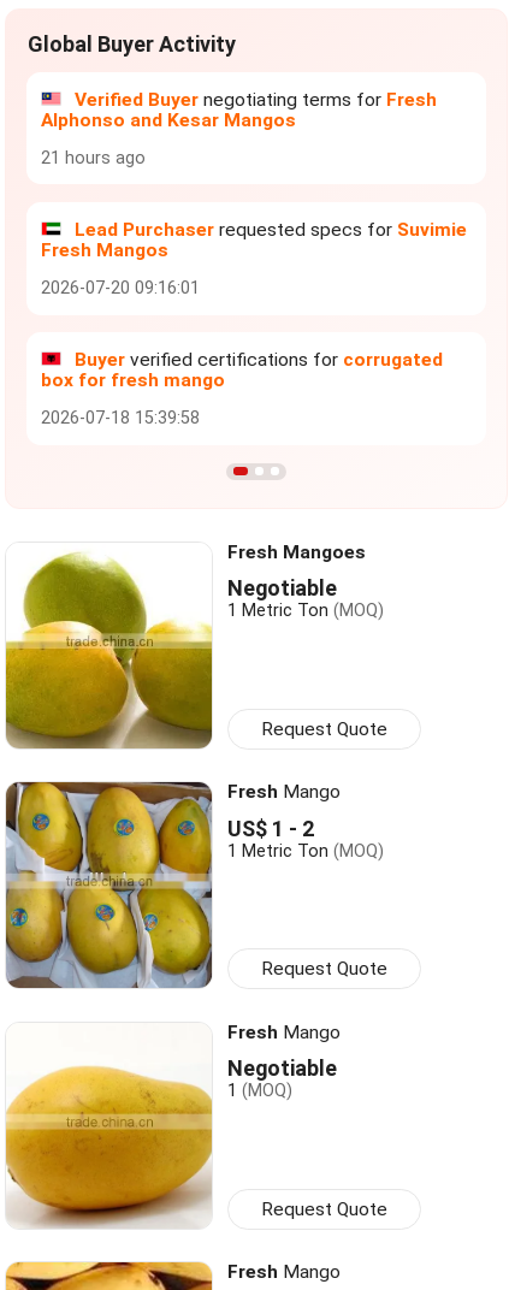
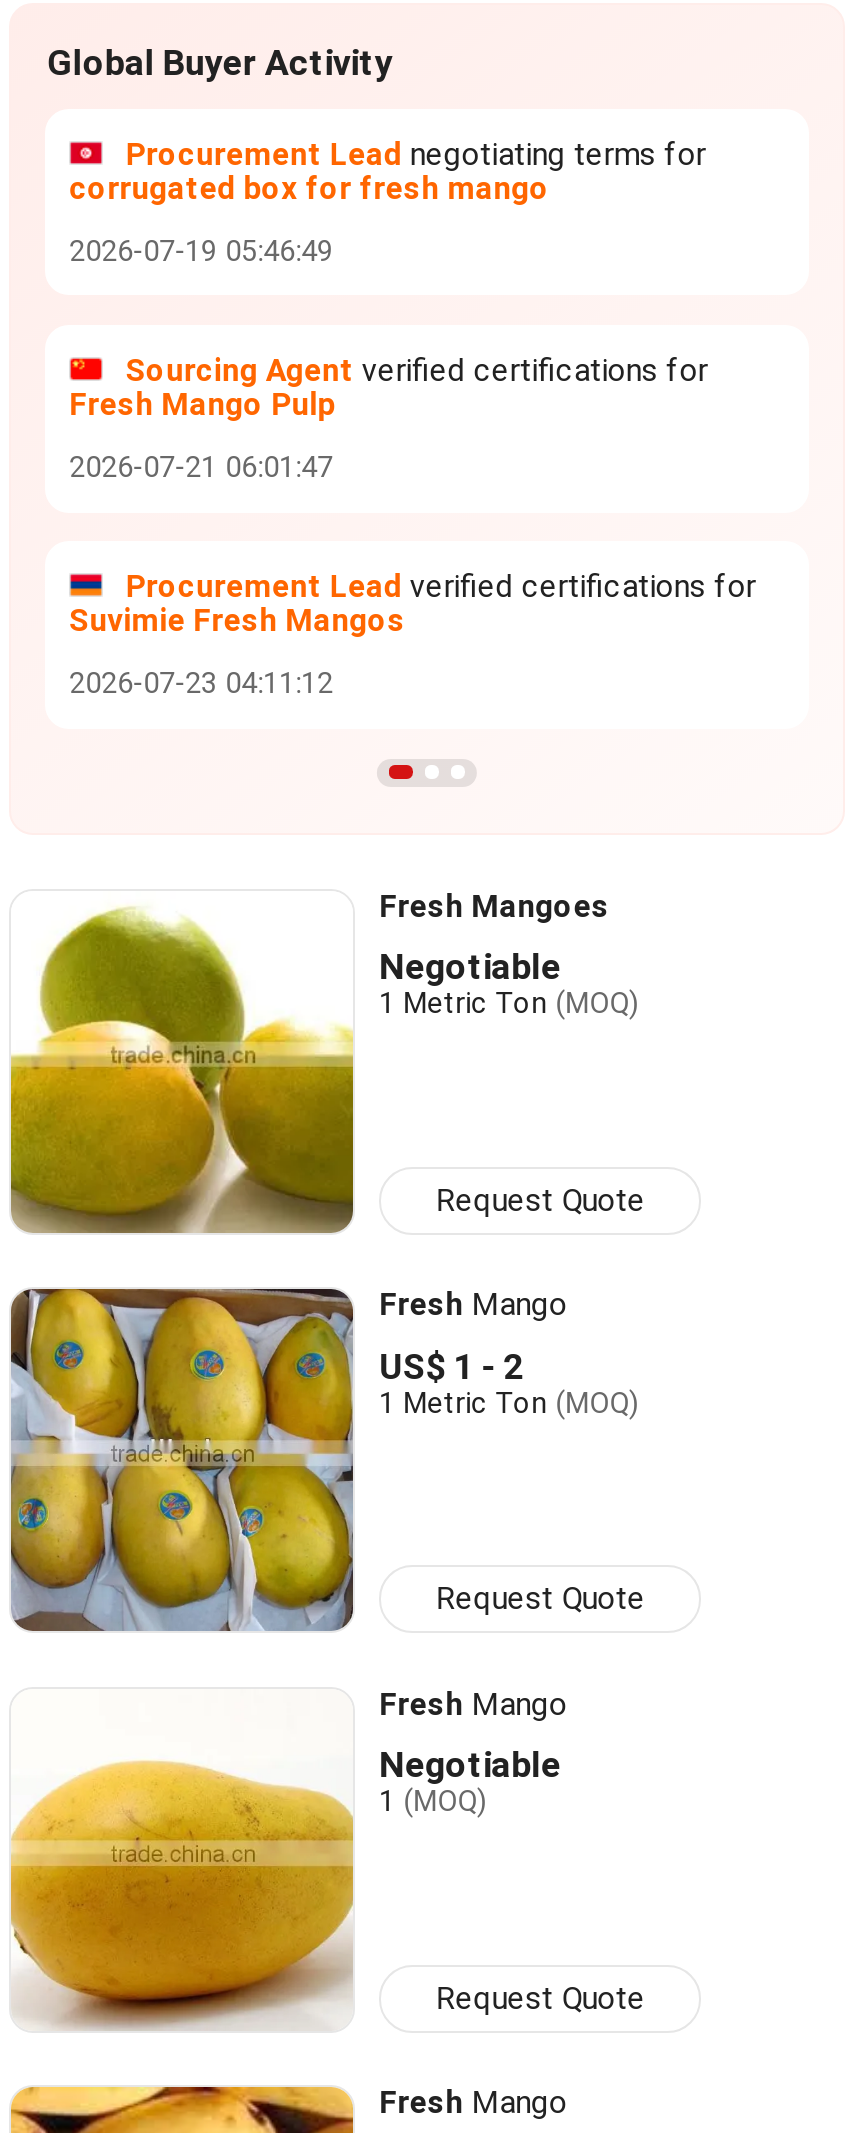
- Verified Buyer negotiating terms for Fresh
- Alphonso and Kesar Mangos
+ Procurement Lead negotiating terms for
+ corrugated box for fresh mango

- 21 hours ago
+ 2026-07-19 05:46:49

- Lead Purchaser requested specs for Suvimie
- Fresh Mangos
+ Sourcing Agent verified certifications for
+ Fresh Mango Pulp

- 2026-07-20 09:16:01
+ 2026-07-21 06:01:47

- Buyer verified certifications for corrugated
- box for fresh mango
+ Procurement Lead verified certifications for
+ Suvimie Fresh Mangos

- 2026-07-18 15:39:58
+ 2026-07-23 04:11:12
